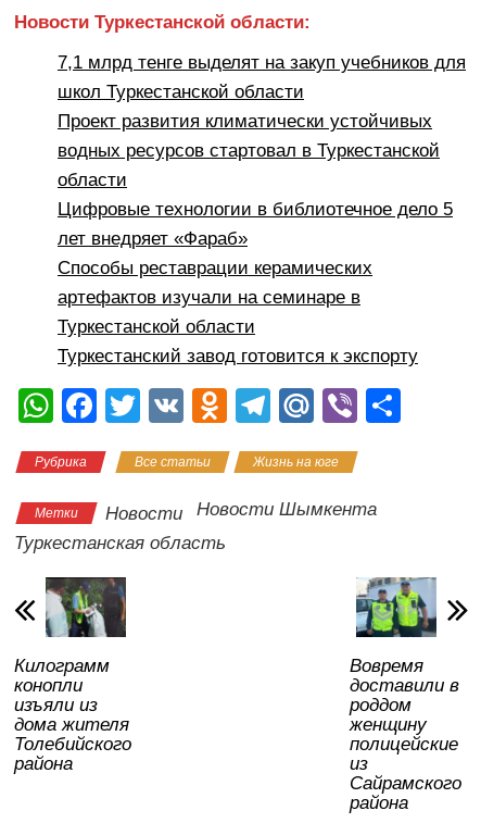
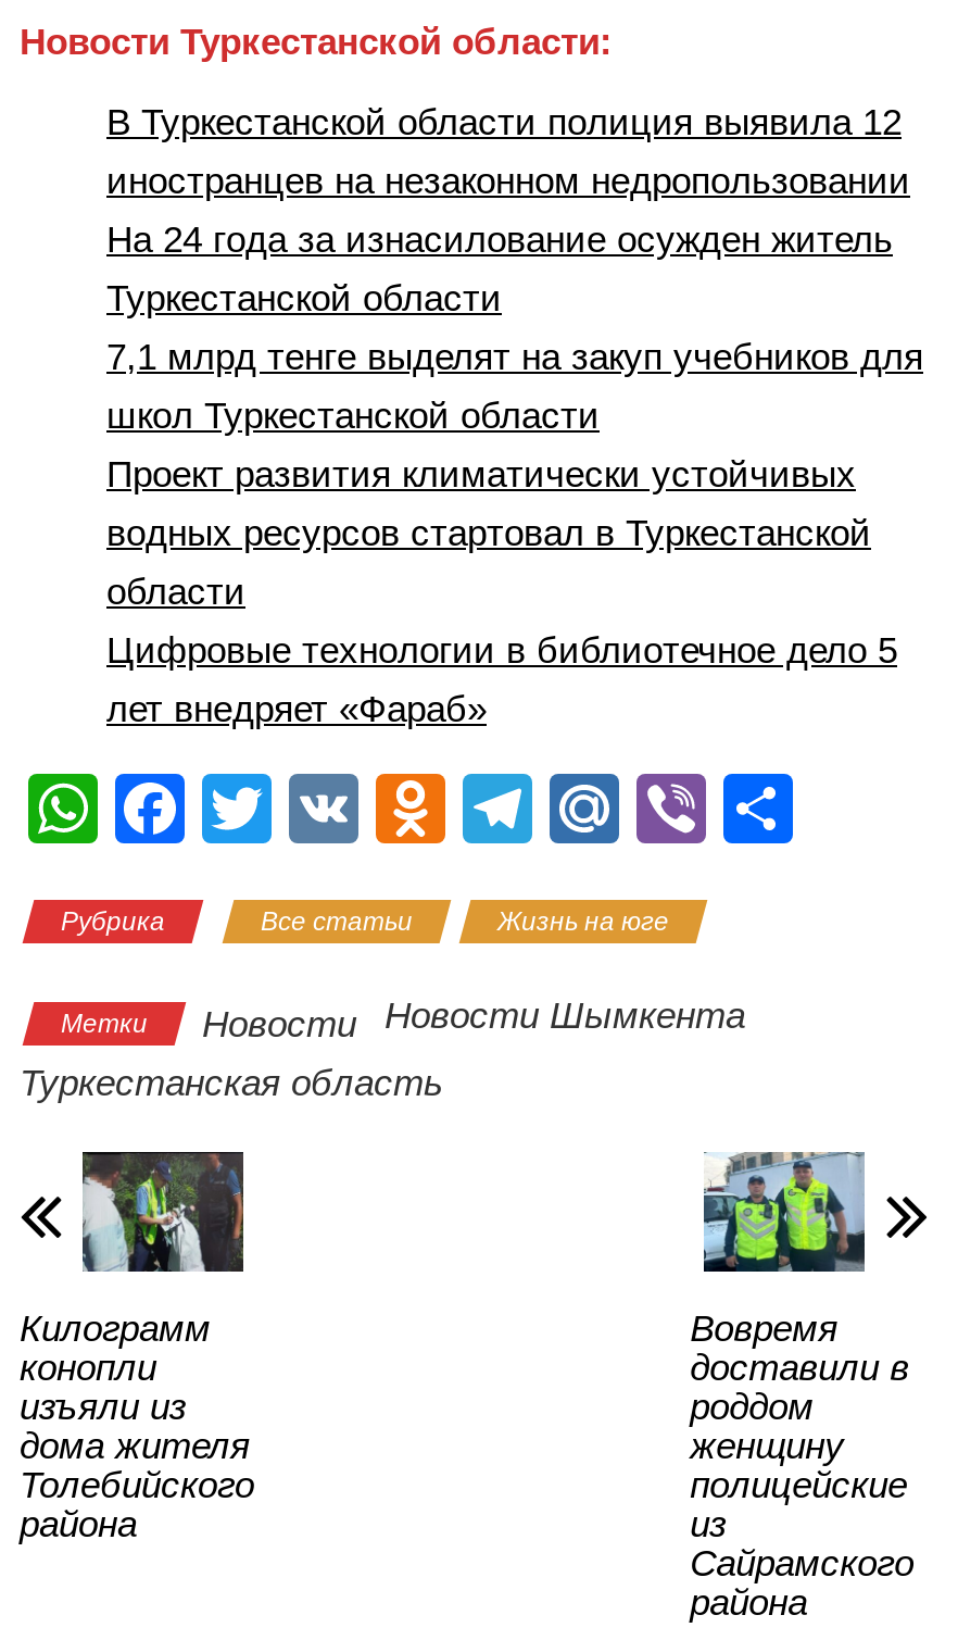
+ В Туркестанской области полиция выявила 12
+ иностранцев на незаконном недропользовании
+ На 24 года за изнасилование осужден житель

moved down: 7,1 млрд тенге выделят на закуп учебников для | школ Туркестанской области | Проект развития климатически устойчивых | водных ресурсов стартовал в Туркестанской | области | Цифровые технологии в библиотечное дело 5 | лет внедряет «Фараб»

- Способы реставрации керамических
- артефактов изучали на семинаре в
- Туркестанский завод готовится к экспорту

moved up: Туркестанской области
